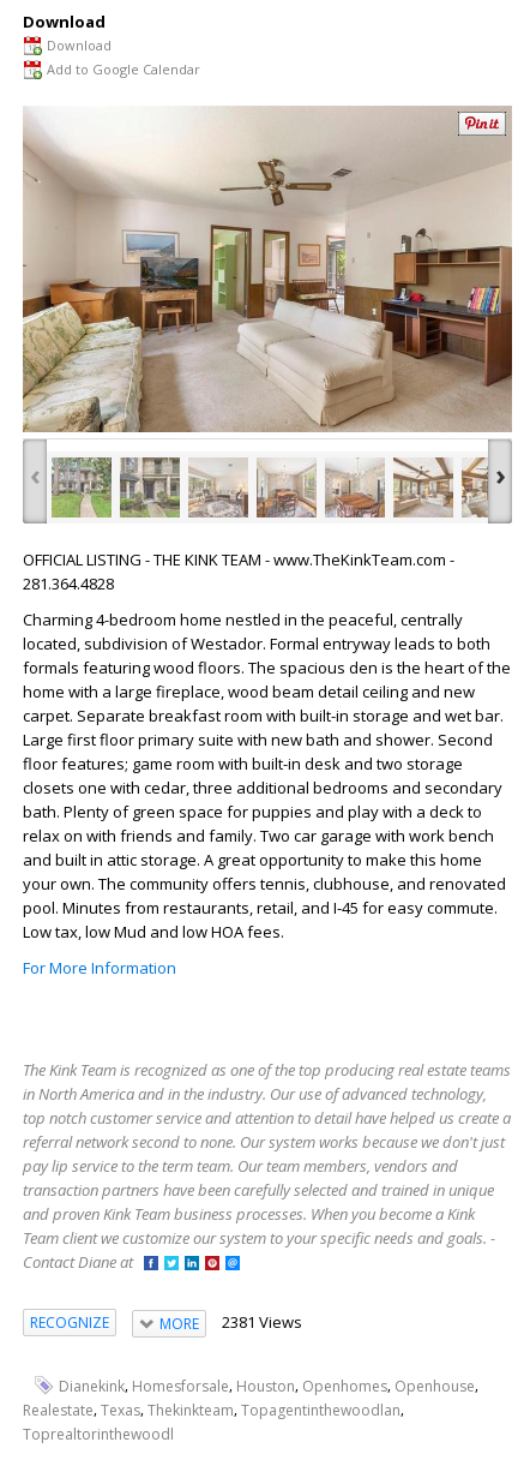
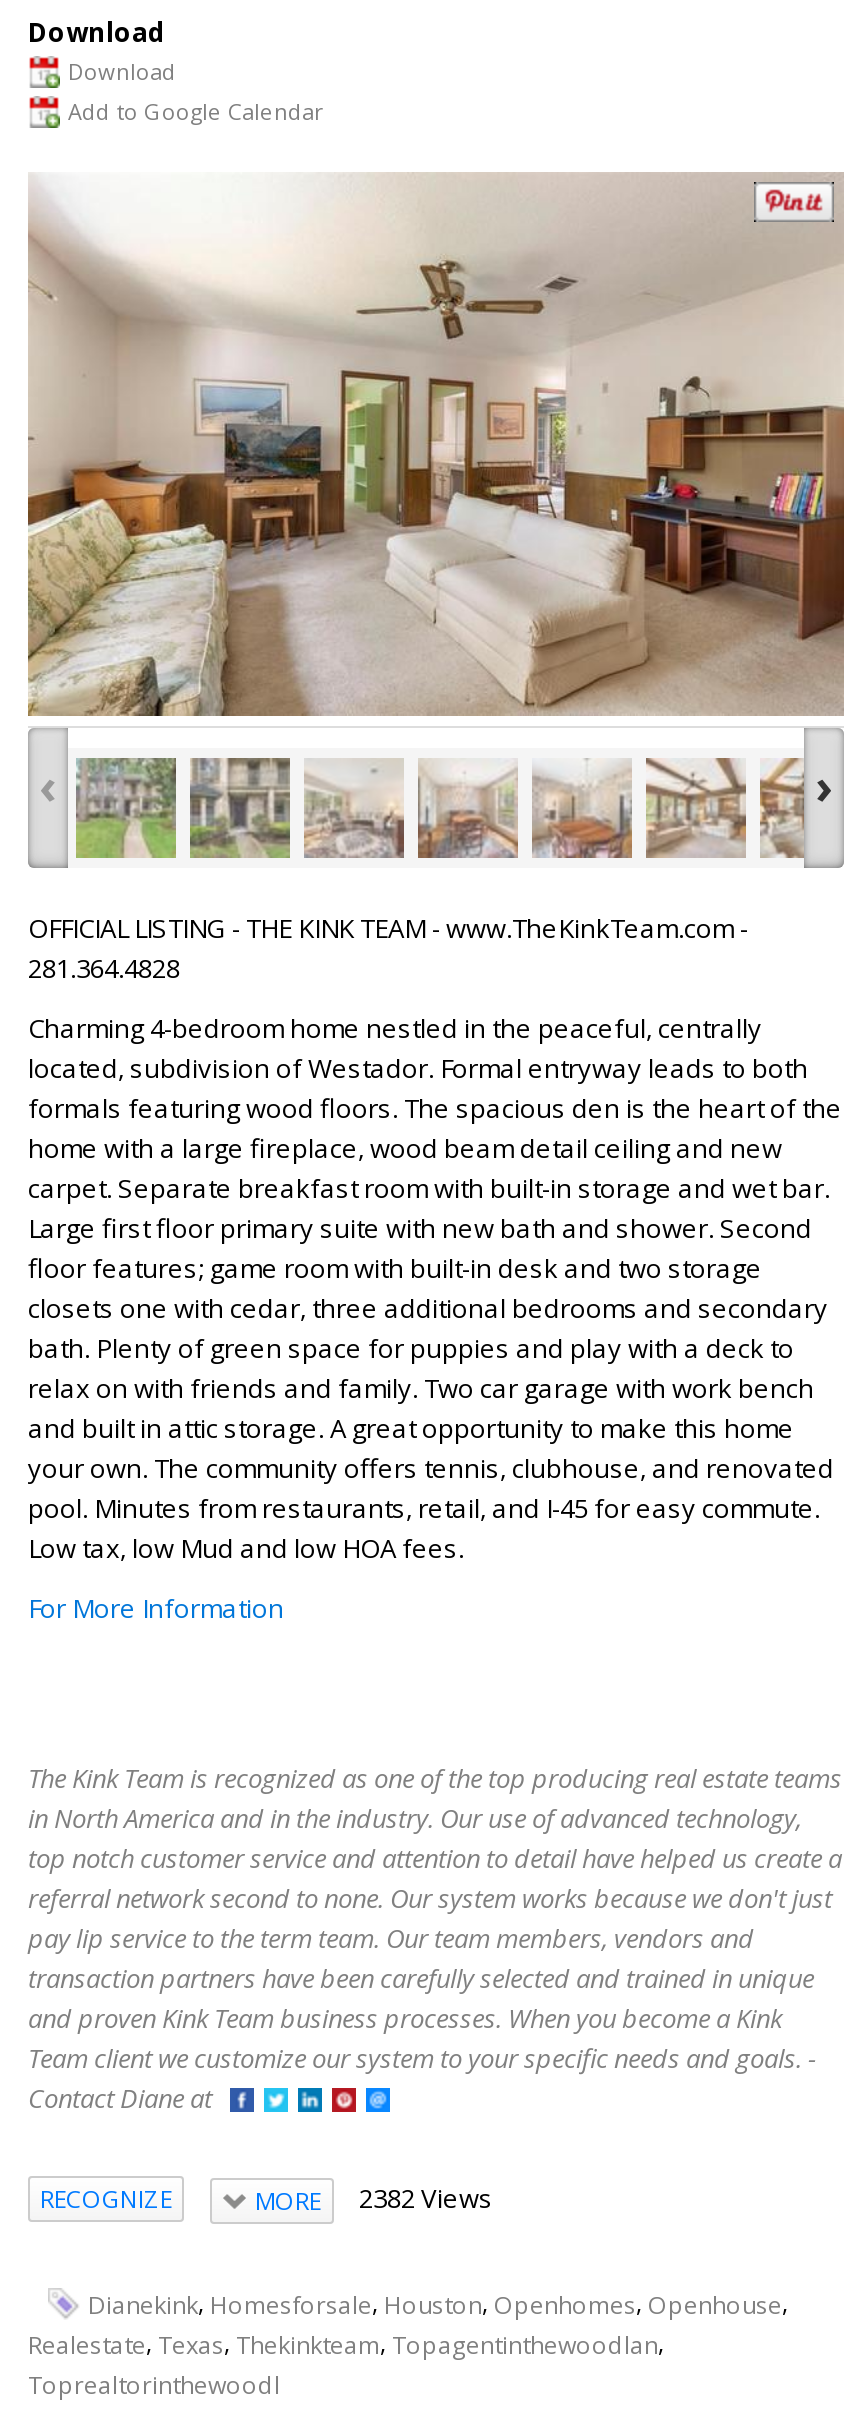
- MORE 2381 Views
+ MORE 2382 Views
